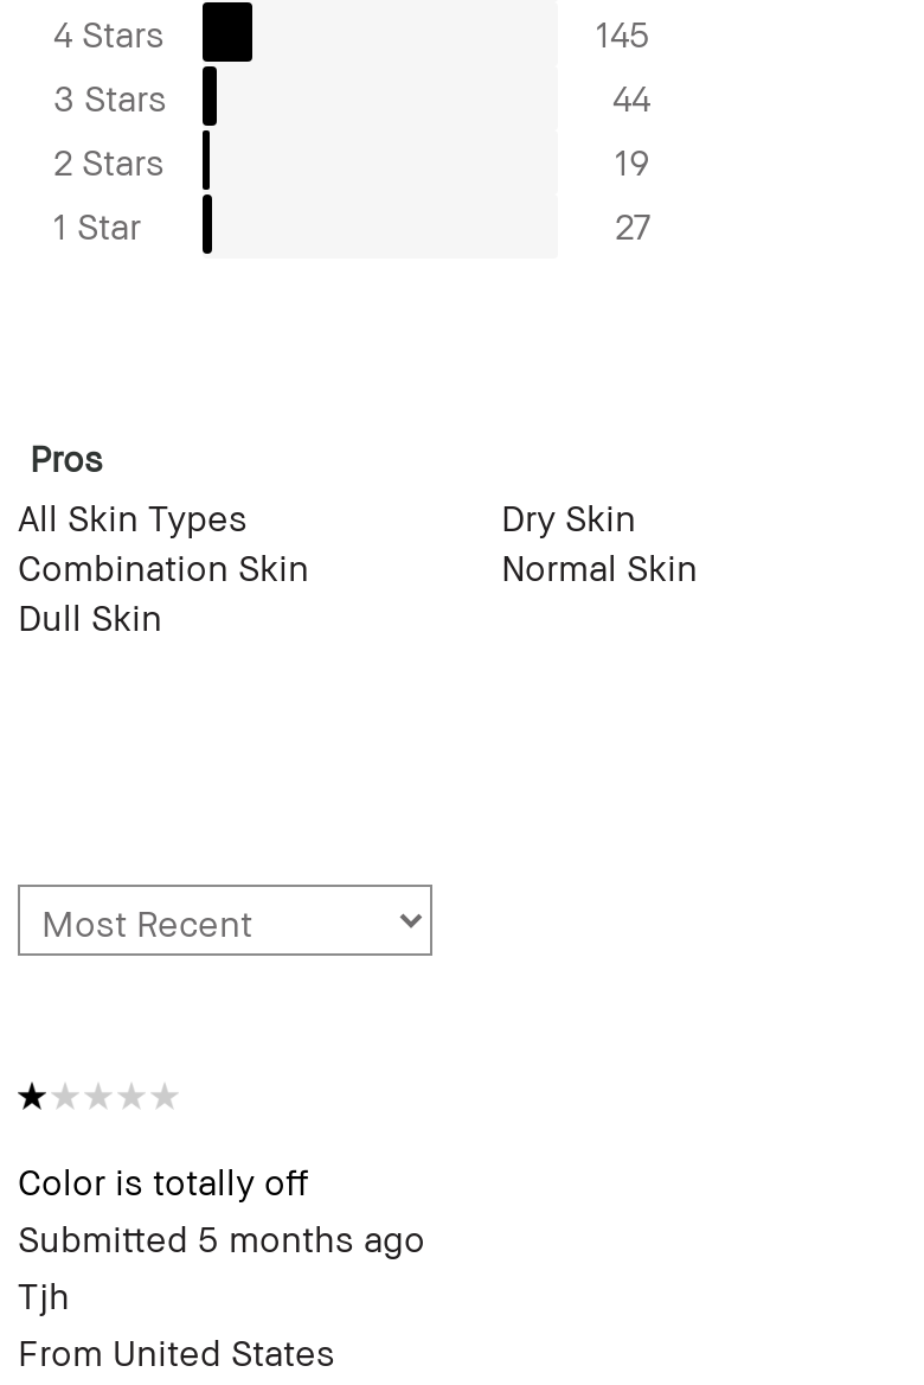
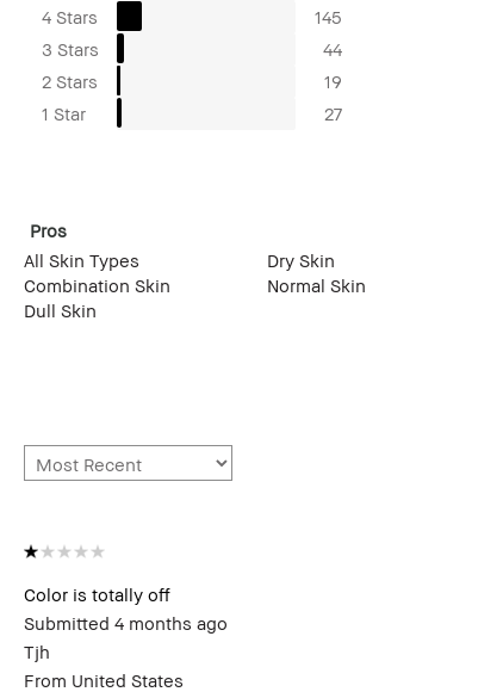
- Submitted 5 months ago
+ Submitted 4 months ago
